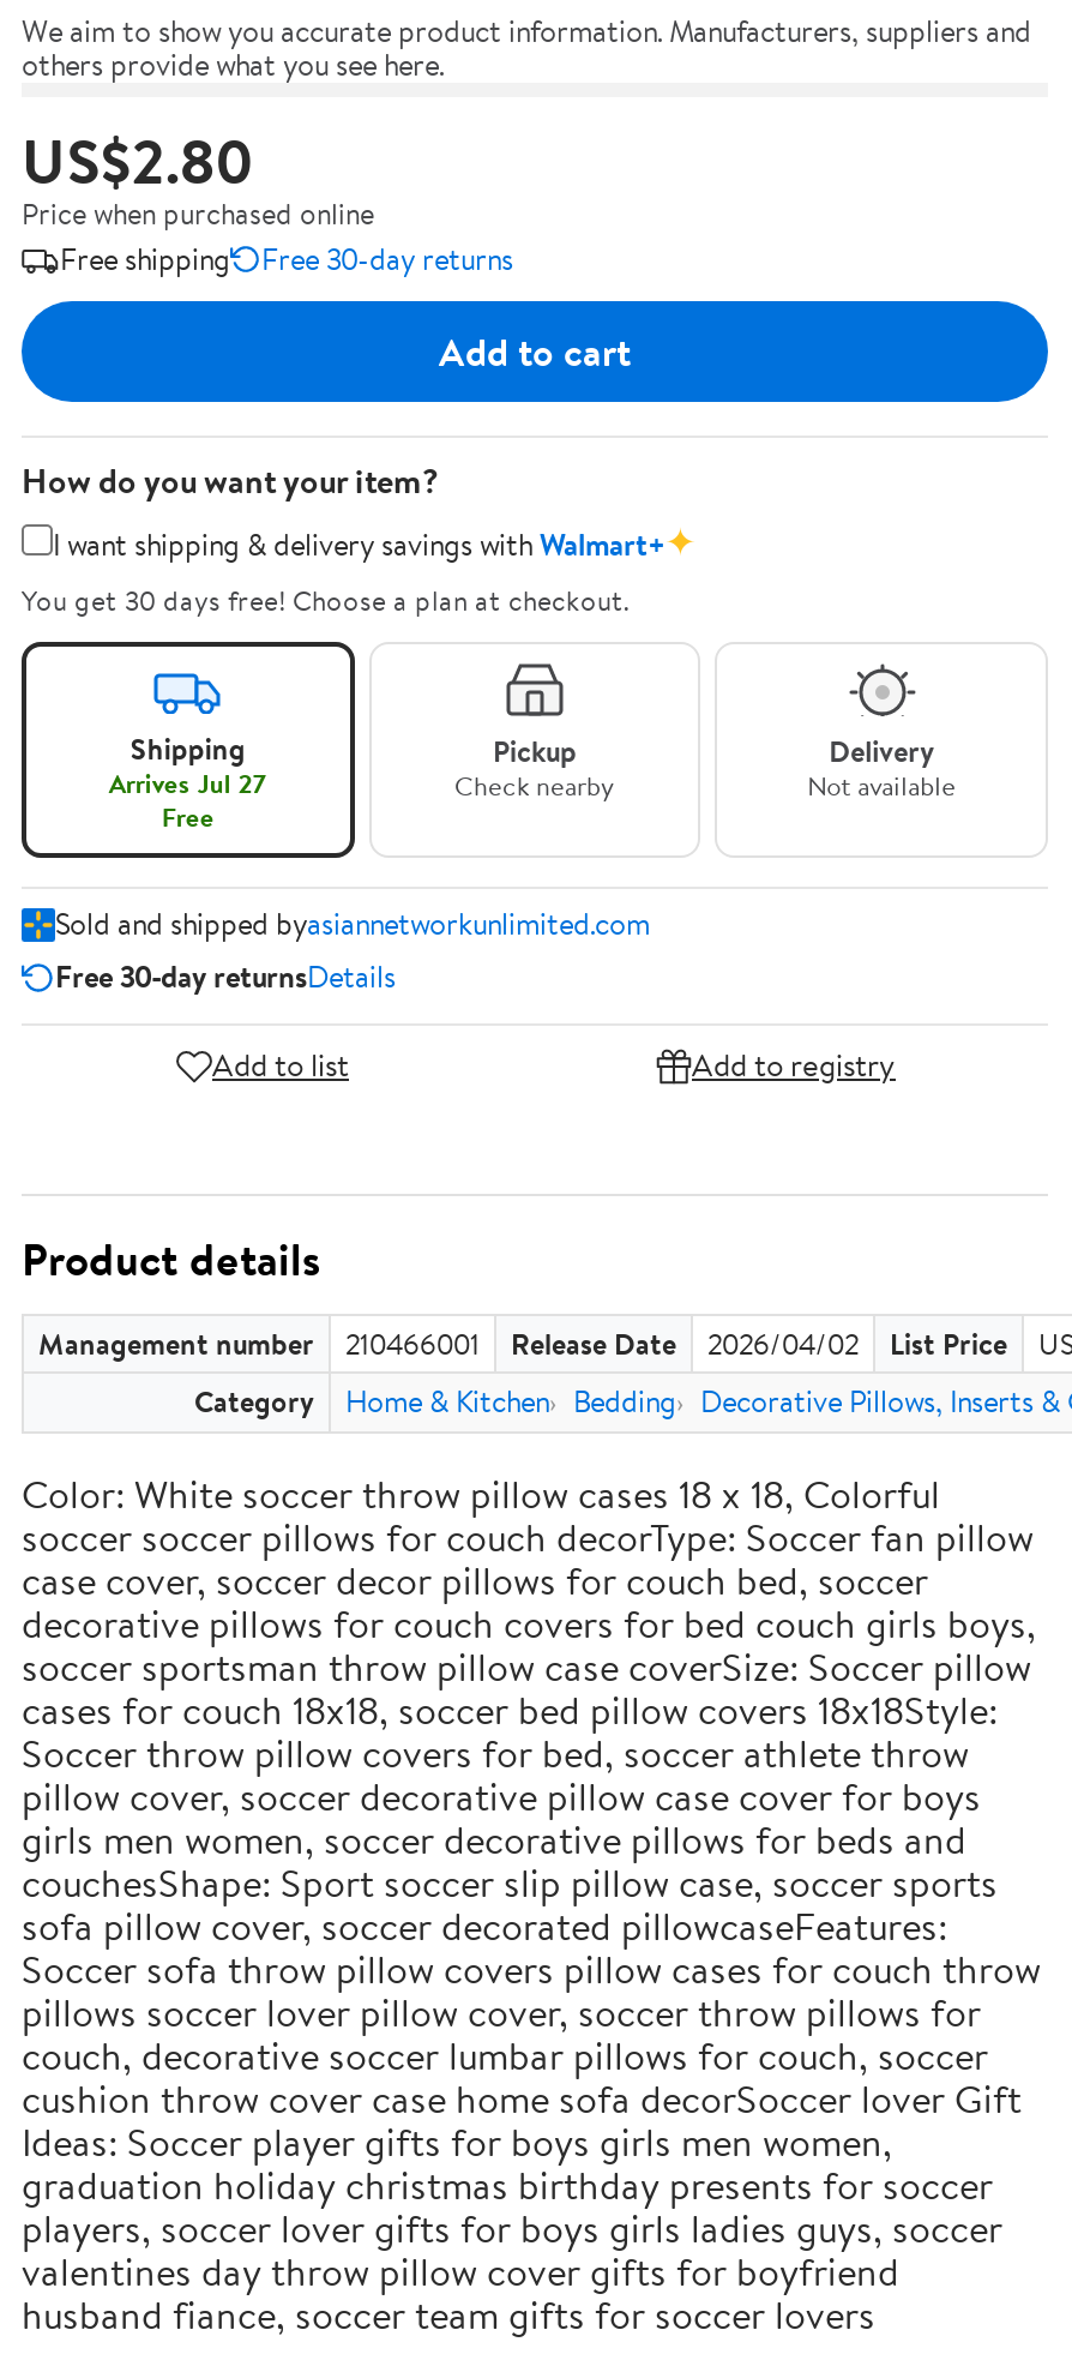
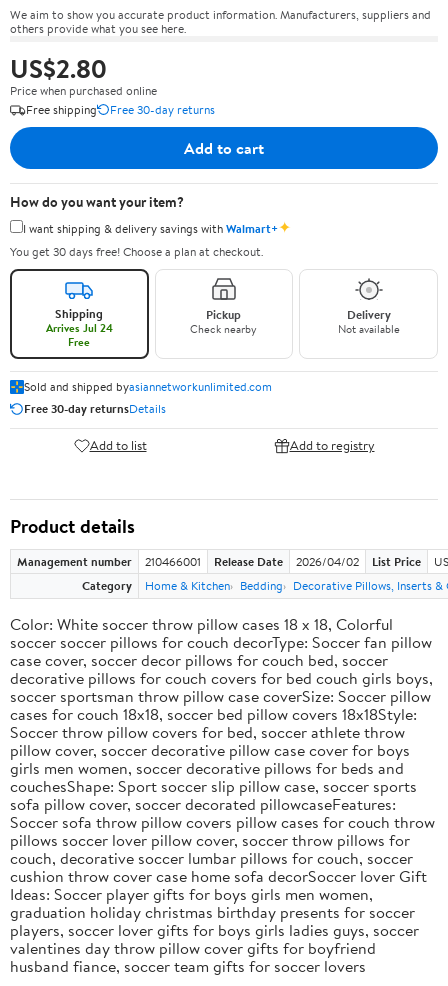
- Arrives Jul 27
+ Arrives Jul 24
